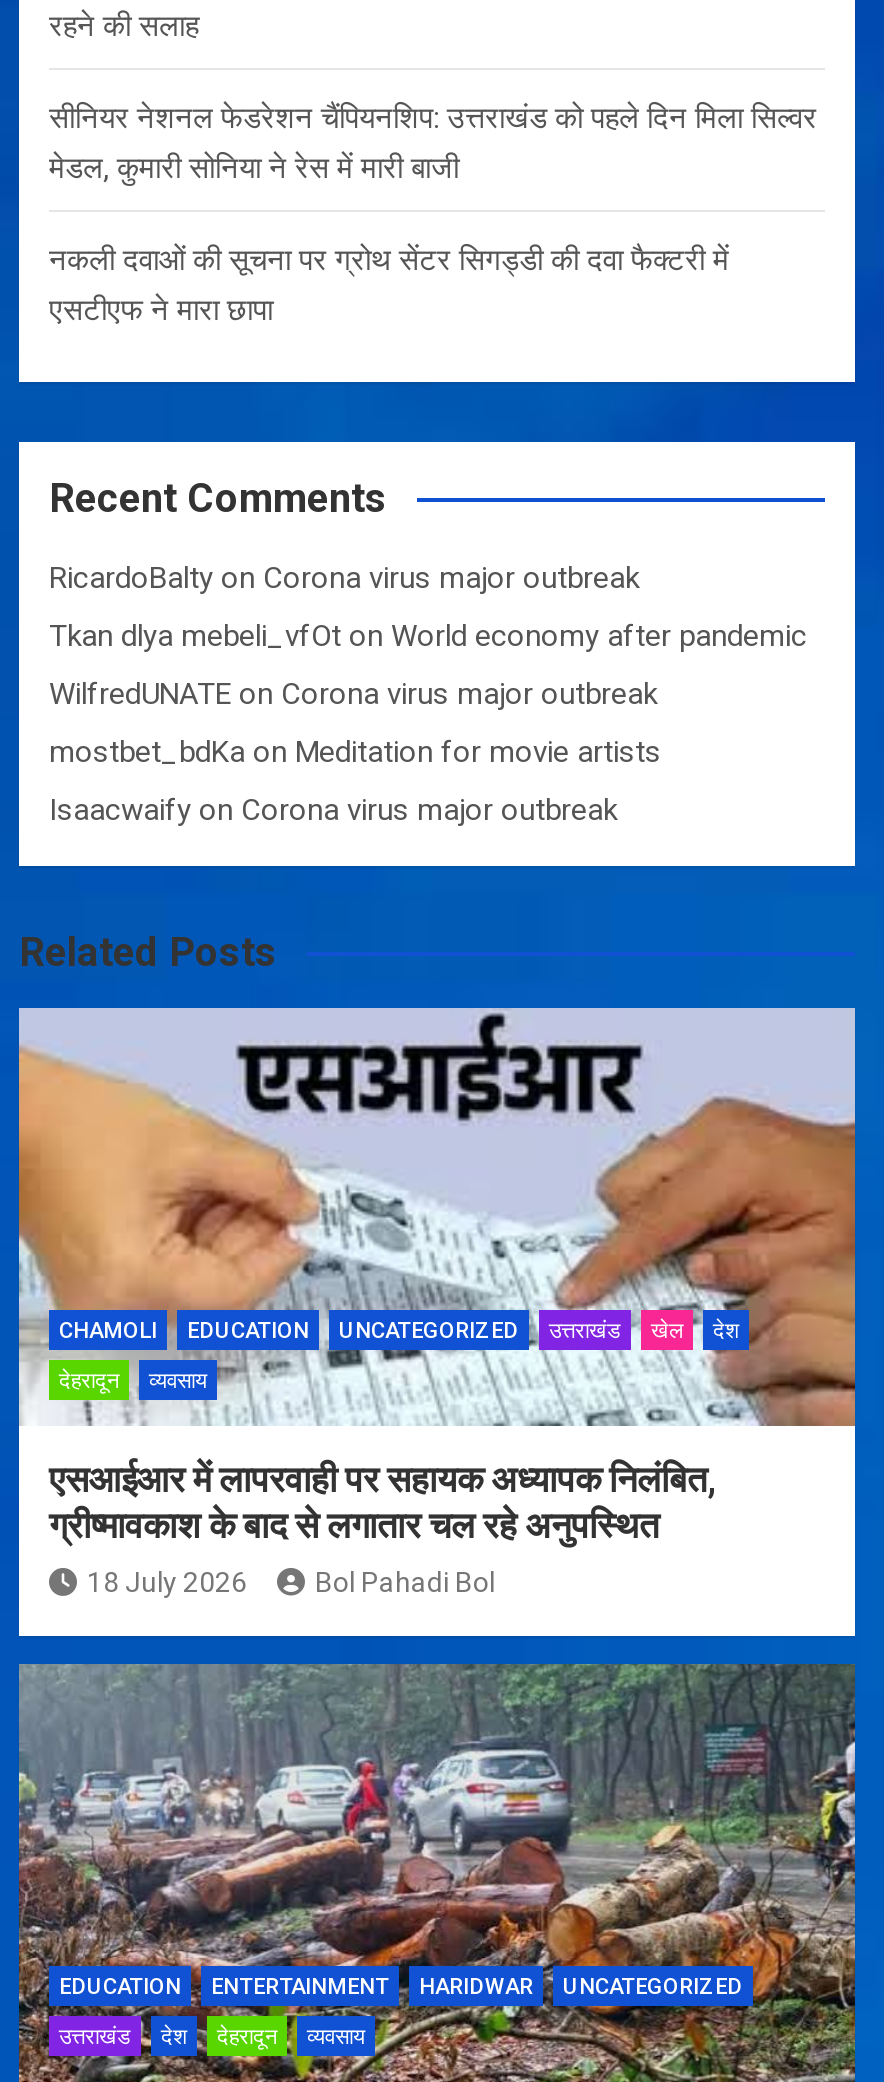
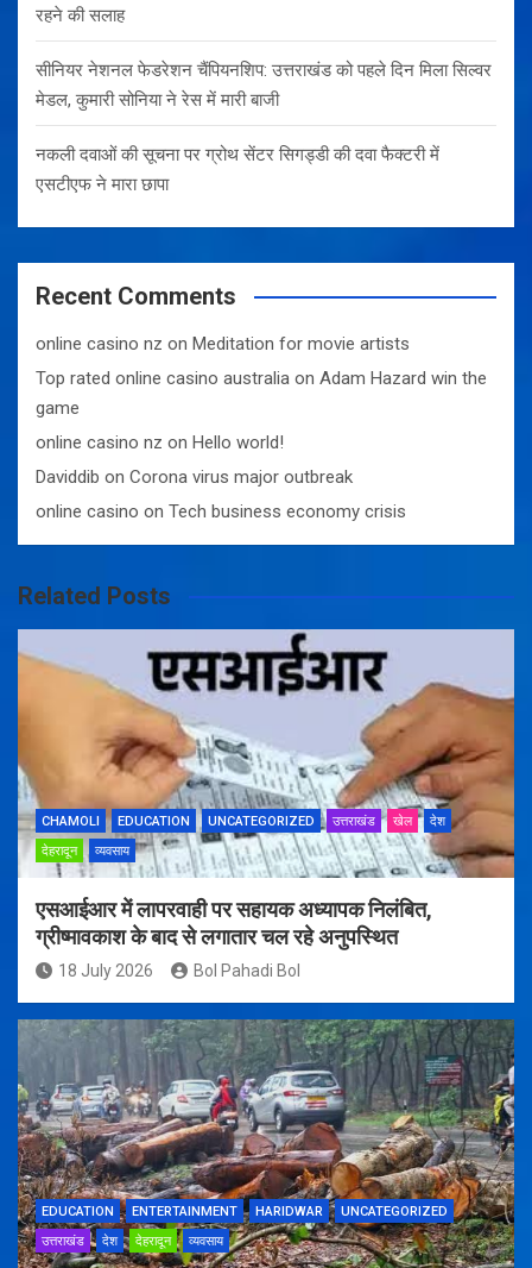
- RicardoBalty on Corona virus major outbreak
+ online casino nz on Meditation for movie artists

- Tkan dlya mebeli_vfOt on World economy after pandemic
+ Top rated online casino australia on Adam Hazard win the
+ game

- WilfredUNATE on Corona virus major outbreak
+ online casino nz on Hello world!

- mostbet_bdKa on Meditation for movie artists
+ Daviddib on Corona virus major outbreak

- Isaacwaify on Corona virus major outbreak
+ online casino on Tech business economy crisis
